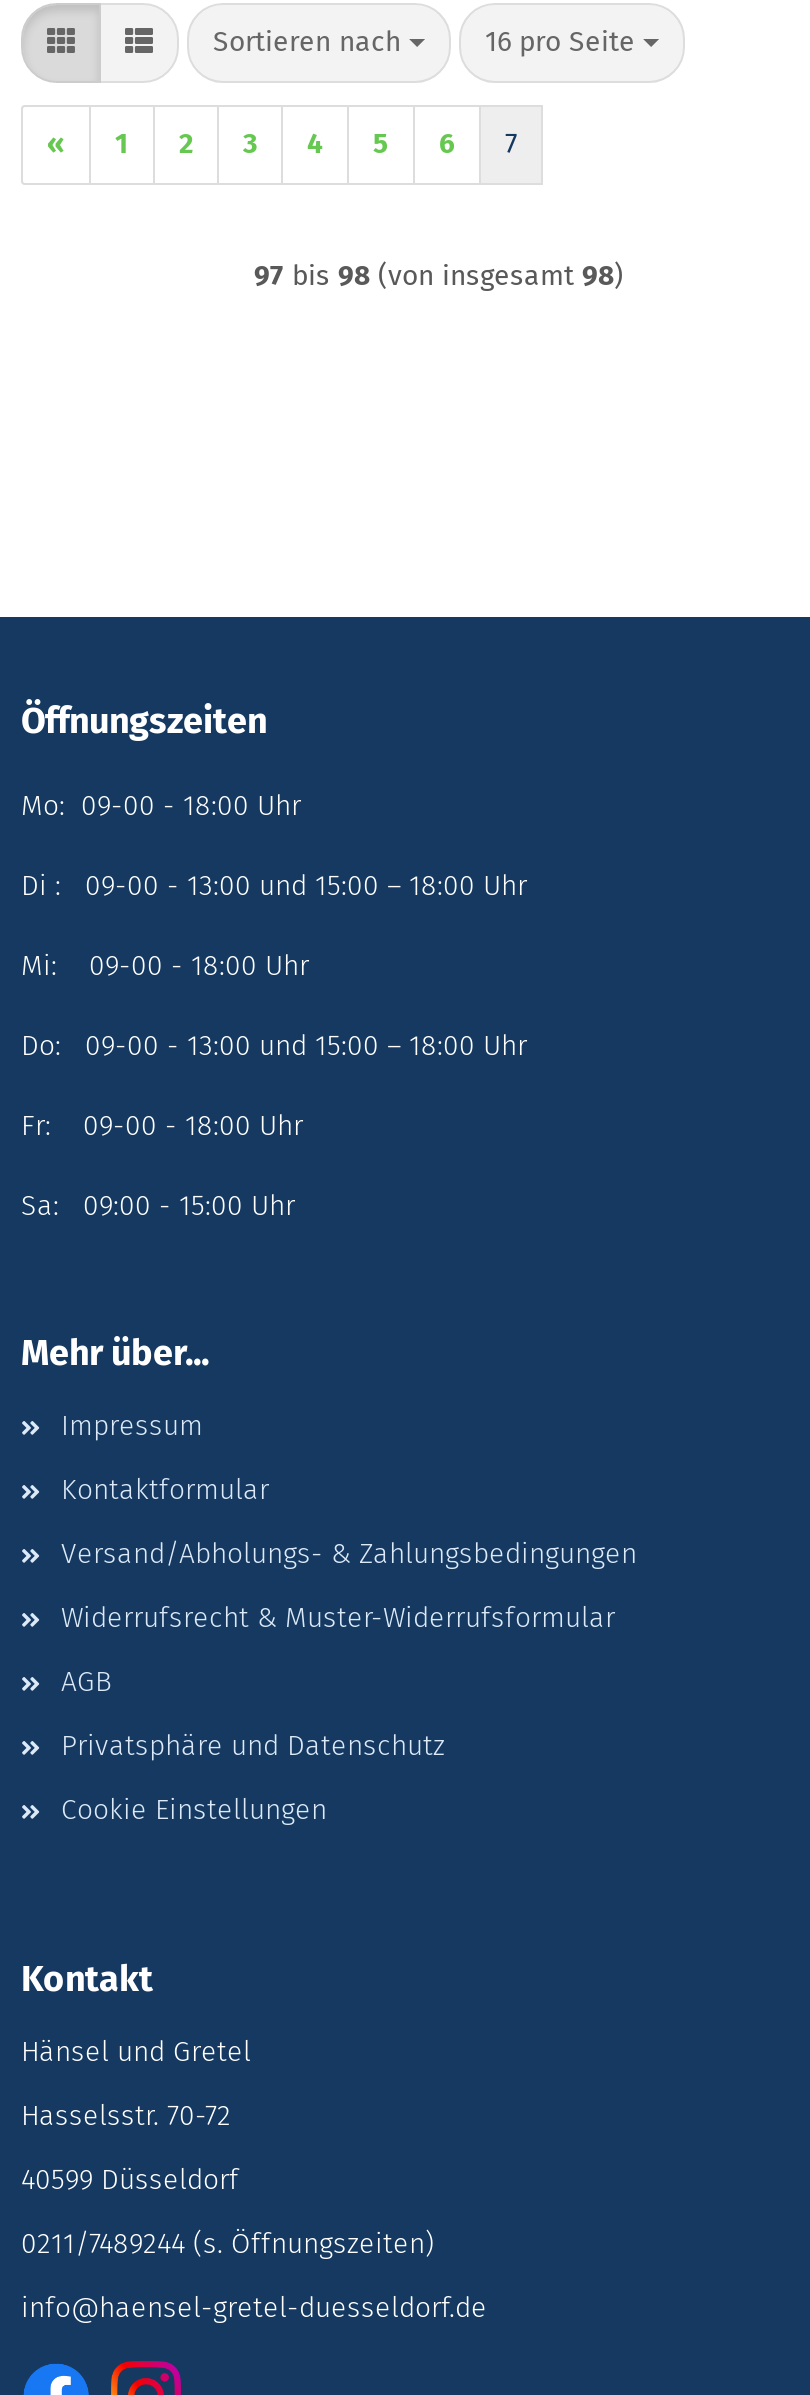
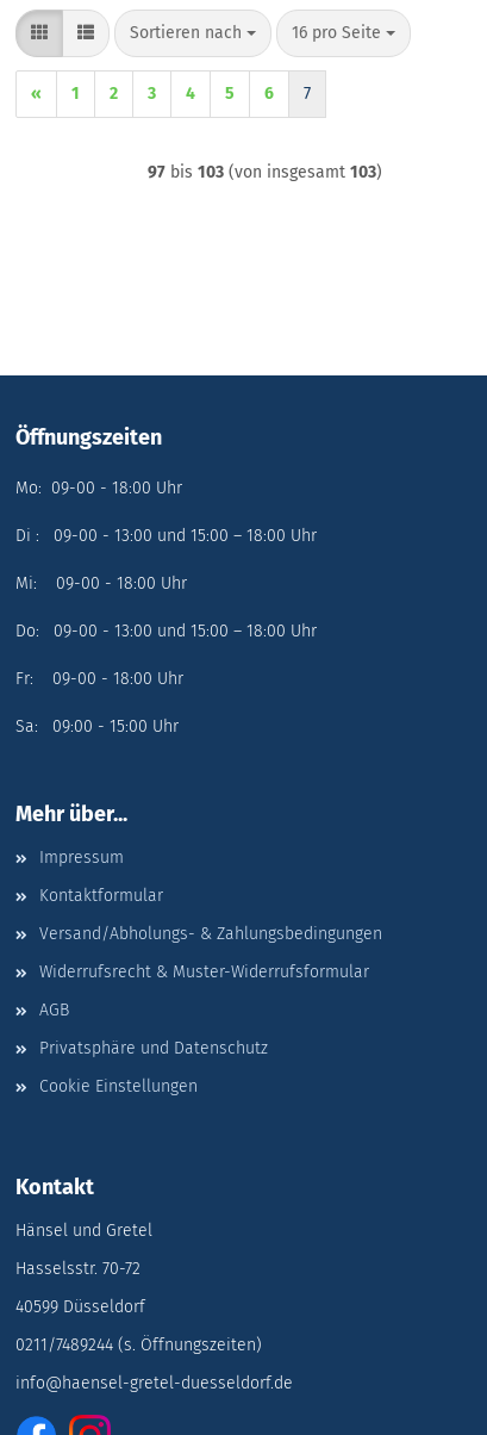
- 97 bis 98 (von insgesamt 98)
+ 97 bis 103 (von insgesamt 103)
